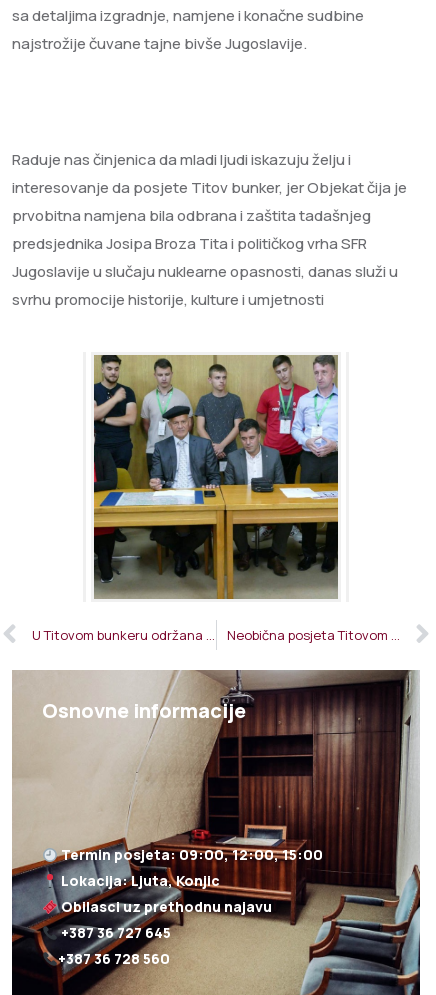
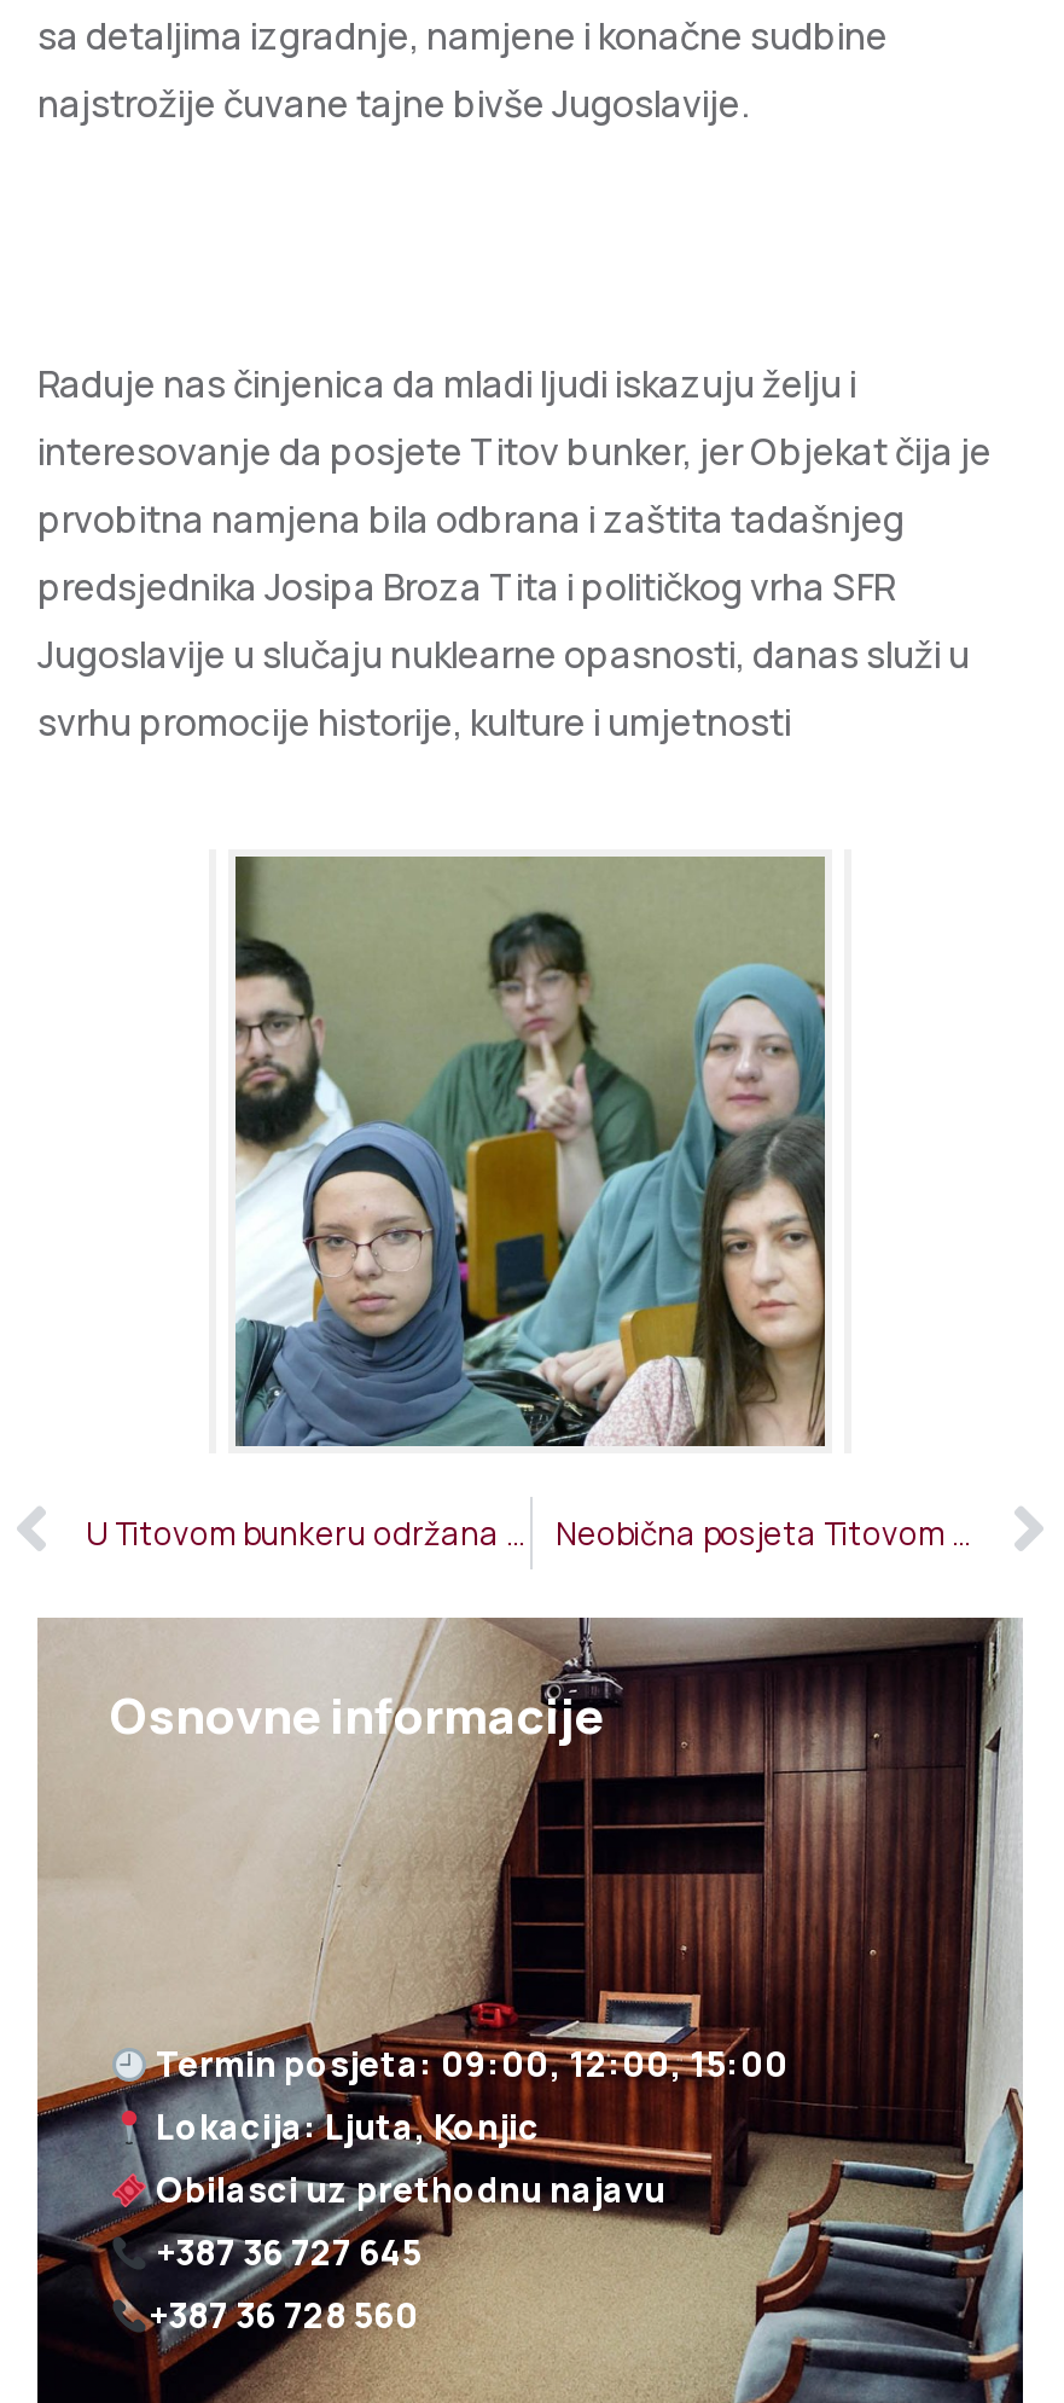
- [image]
+ [image]
